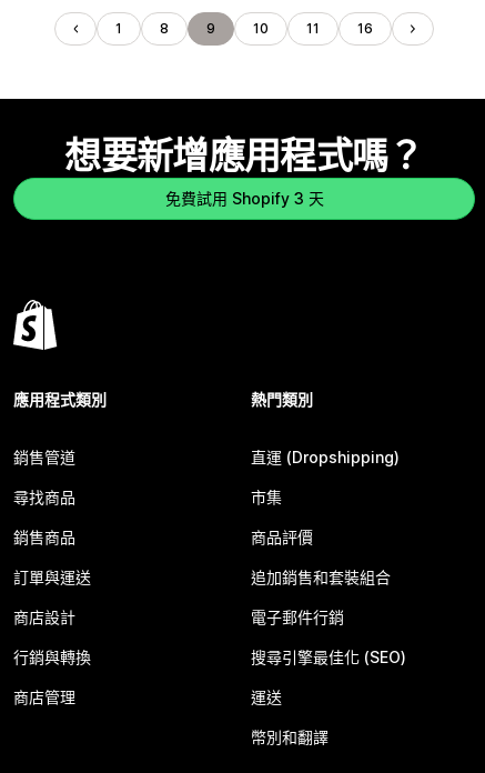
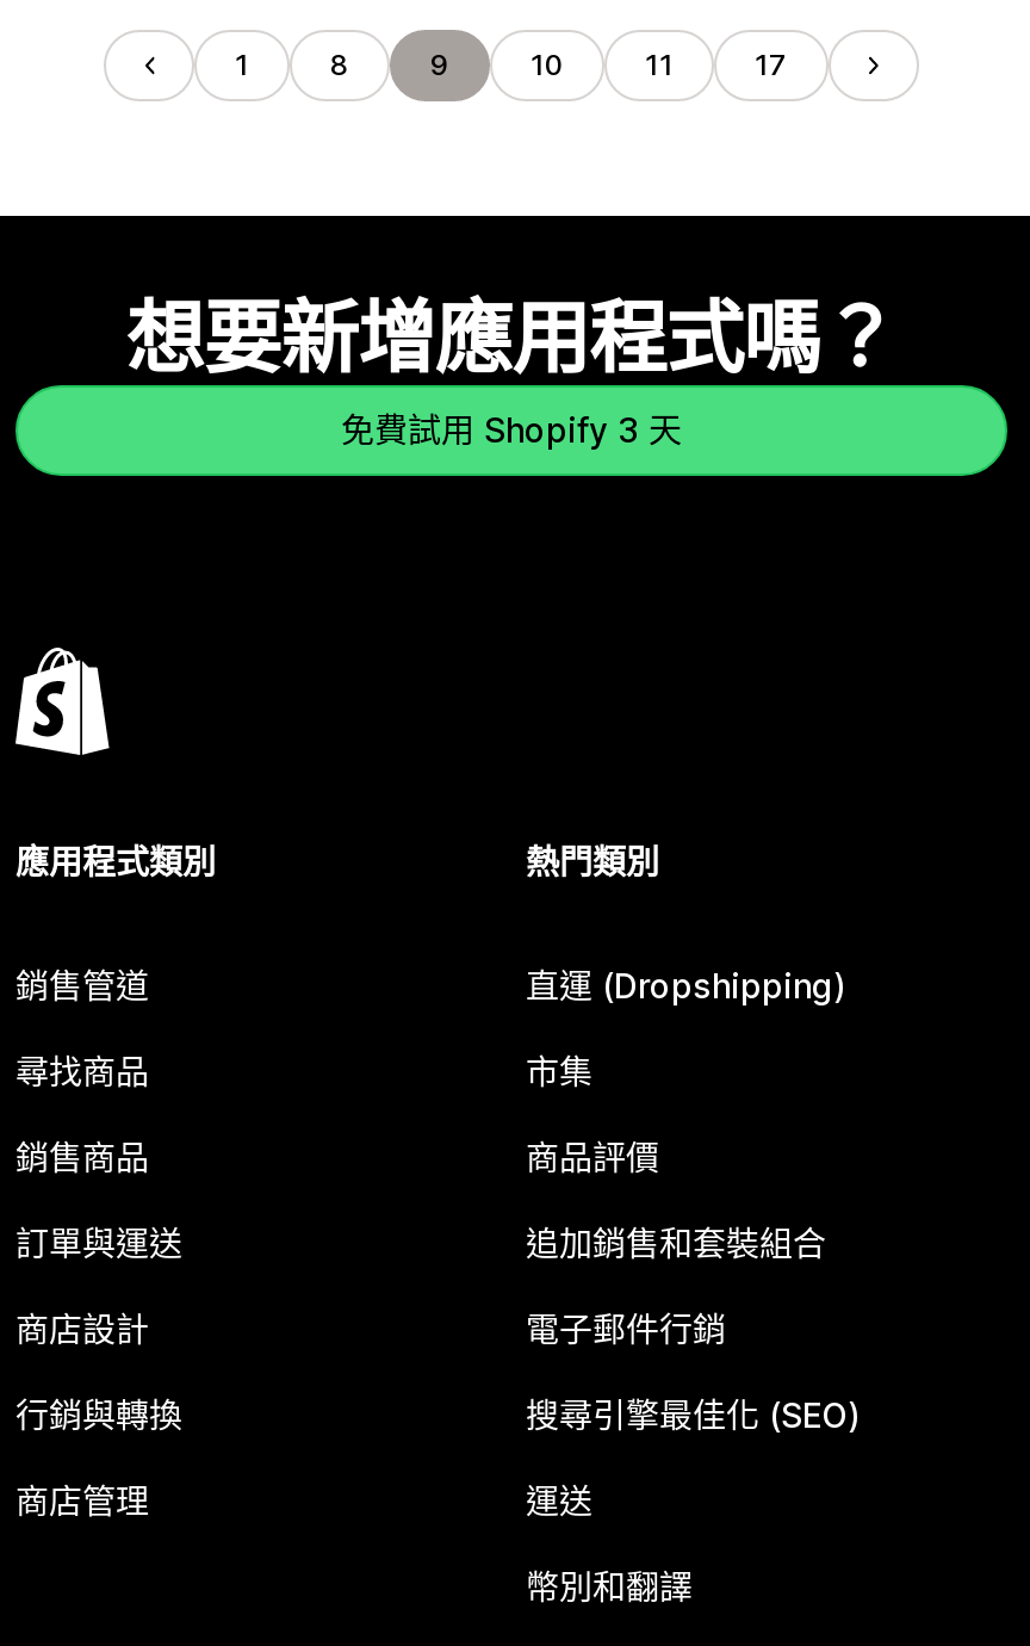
- 16
+ 17
